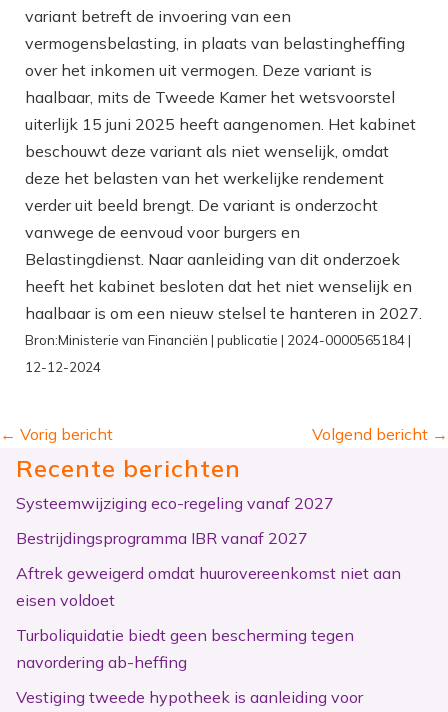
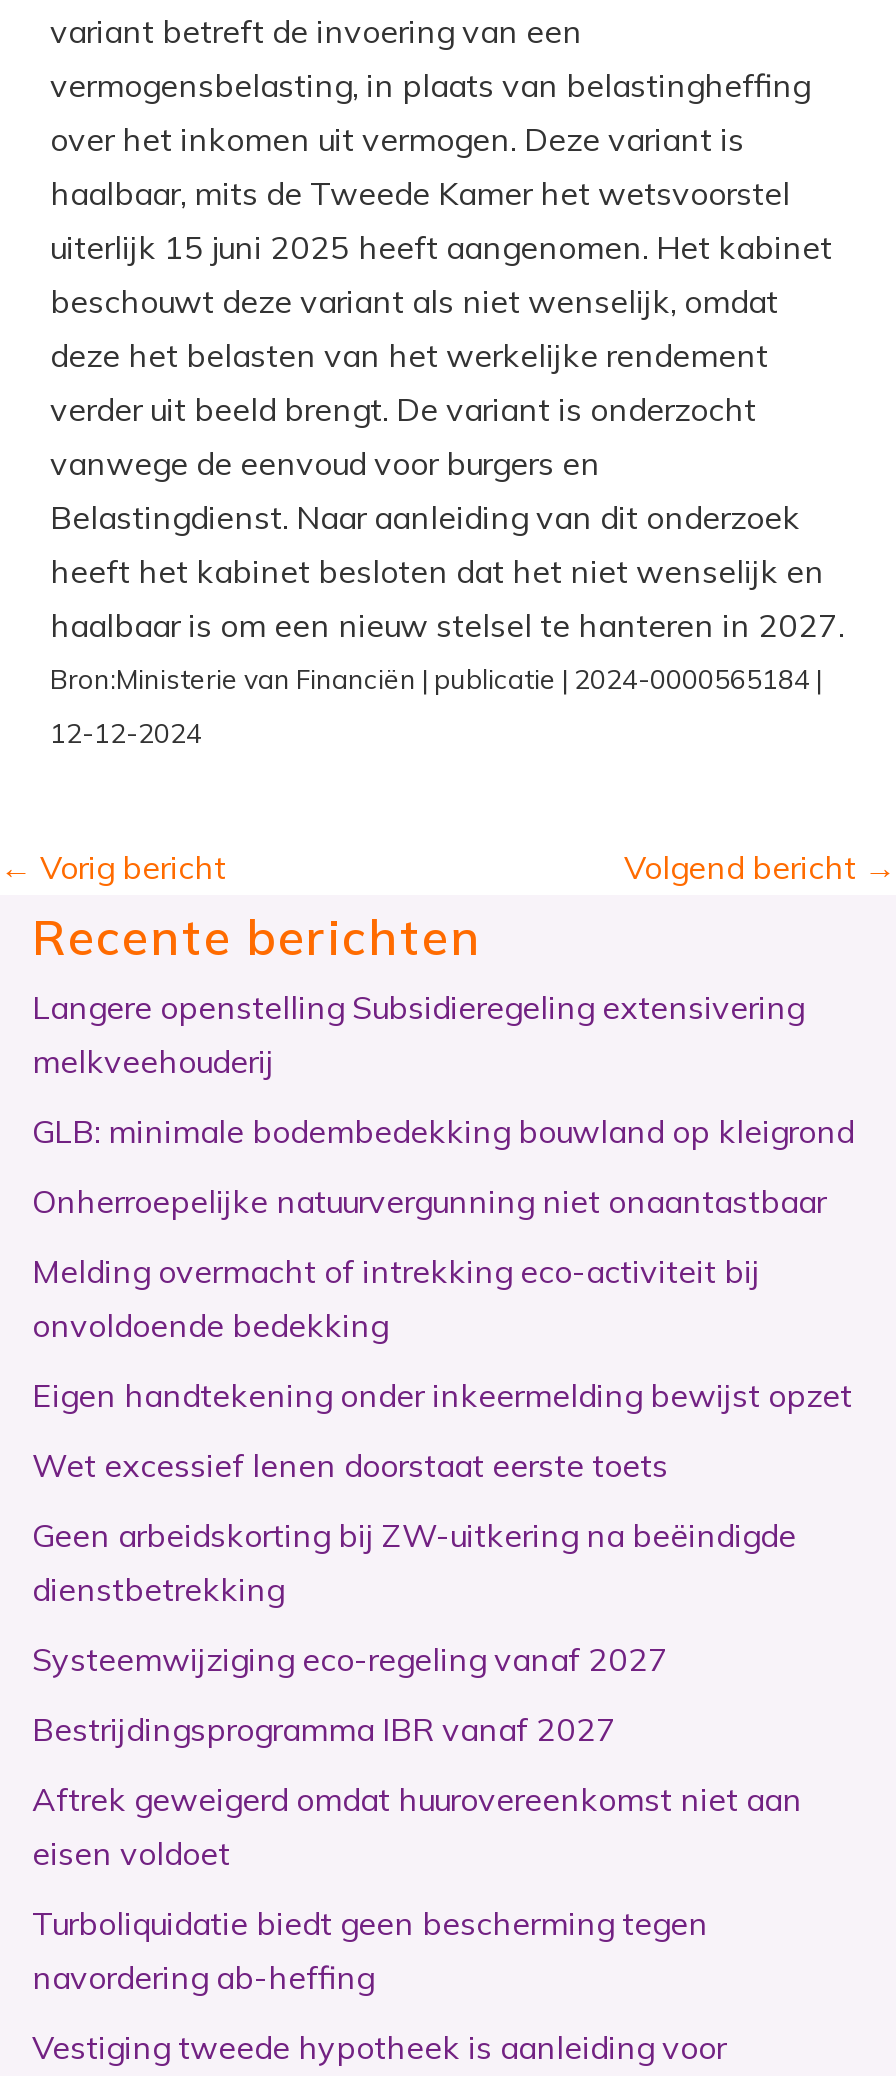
+ Langere openstelling Subsidieregeling extensivering
+ melkveehouderij
+ GLB: minimale bodembedekking bouwland op kleigrond
+ Onherroepelijke natuurvergunning niet onaantastbaar
+ Melding overmacht of intrekking eco-activiteit bij
+ onvoldoende bedekking
+ Eigen handtekening onder inkeermelding bewijst opzet
+ Wet excessief lenen doorstaat eerste toets
+ Geen arbeidskorting bij ZW-uitkering na beëindigde
+ dienstbetrekking
